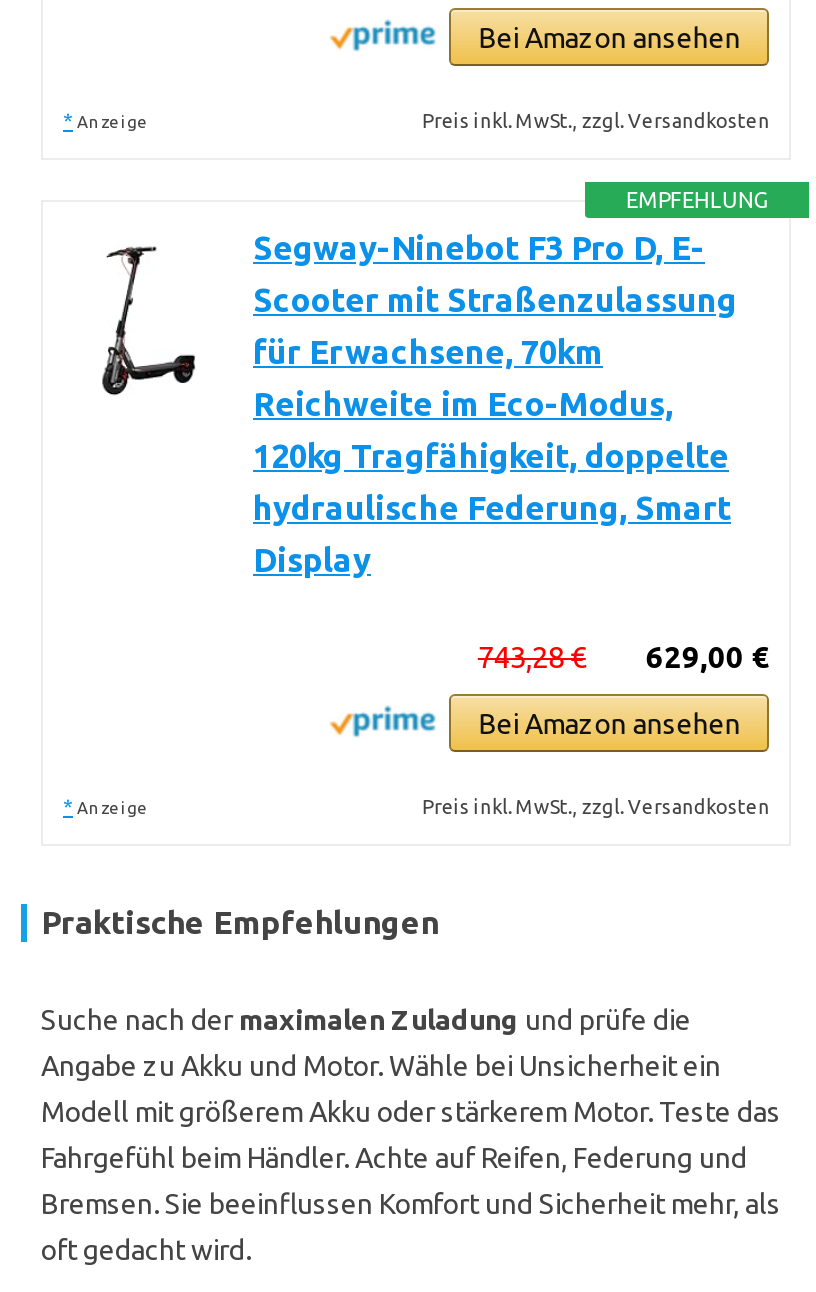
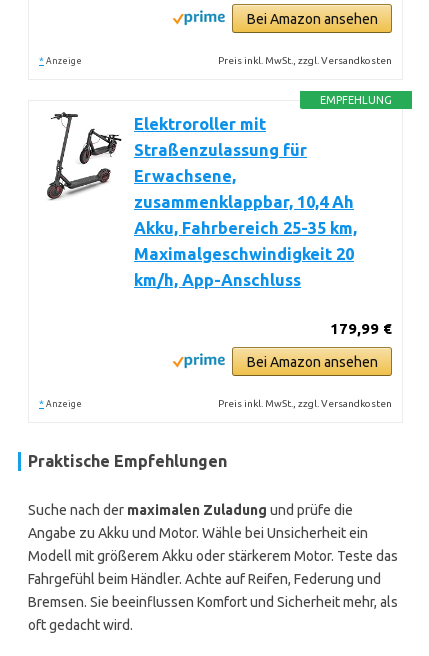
- [image]
- Segway-Ninebot F3 Pro D, E-
- Scooter mit Straßenzulassung
- für Erwachsene, 70km
- Reichweite im Eco-Modus,
- 120kg Tragfähigkeit, doppelte
- hydraulische Federung, Smart
- Display
+ [image]
+ Elektroroller mit
+ Straßenzulassung für
+ Erwachsene,
+ zusammenklappbar, 10,4 Ah
+ Akku, Fahrbereich 25-35 km,
+ Maximalgeschwindigkeit 20
+ km/h, App-Anschluss

- 629,00 €
- 743,28 €
+ 179,99 €
